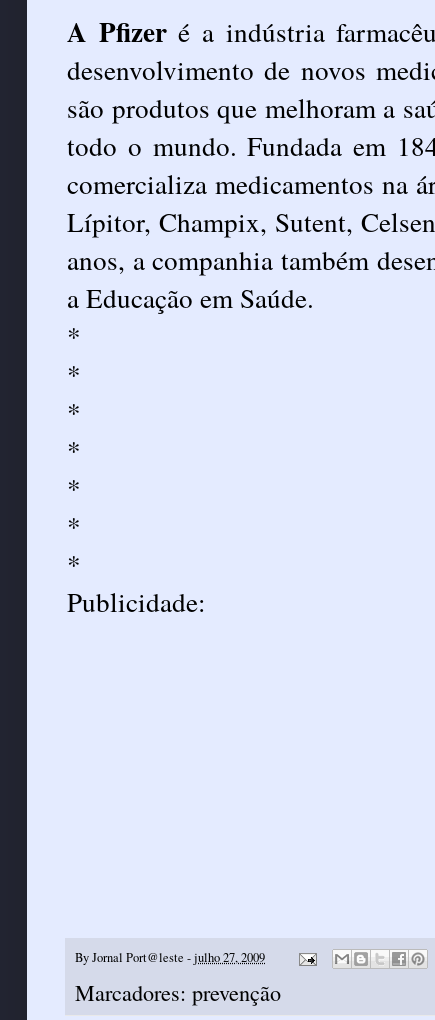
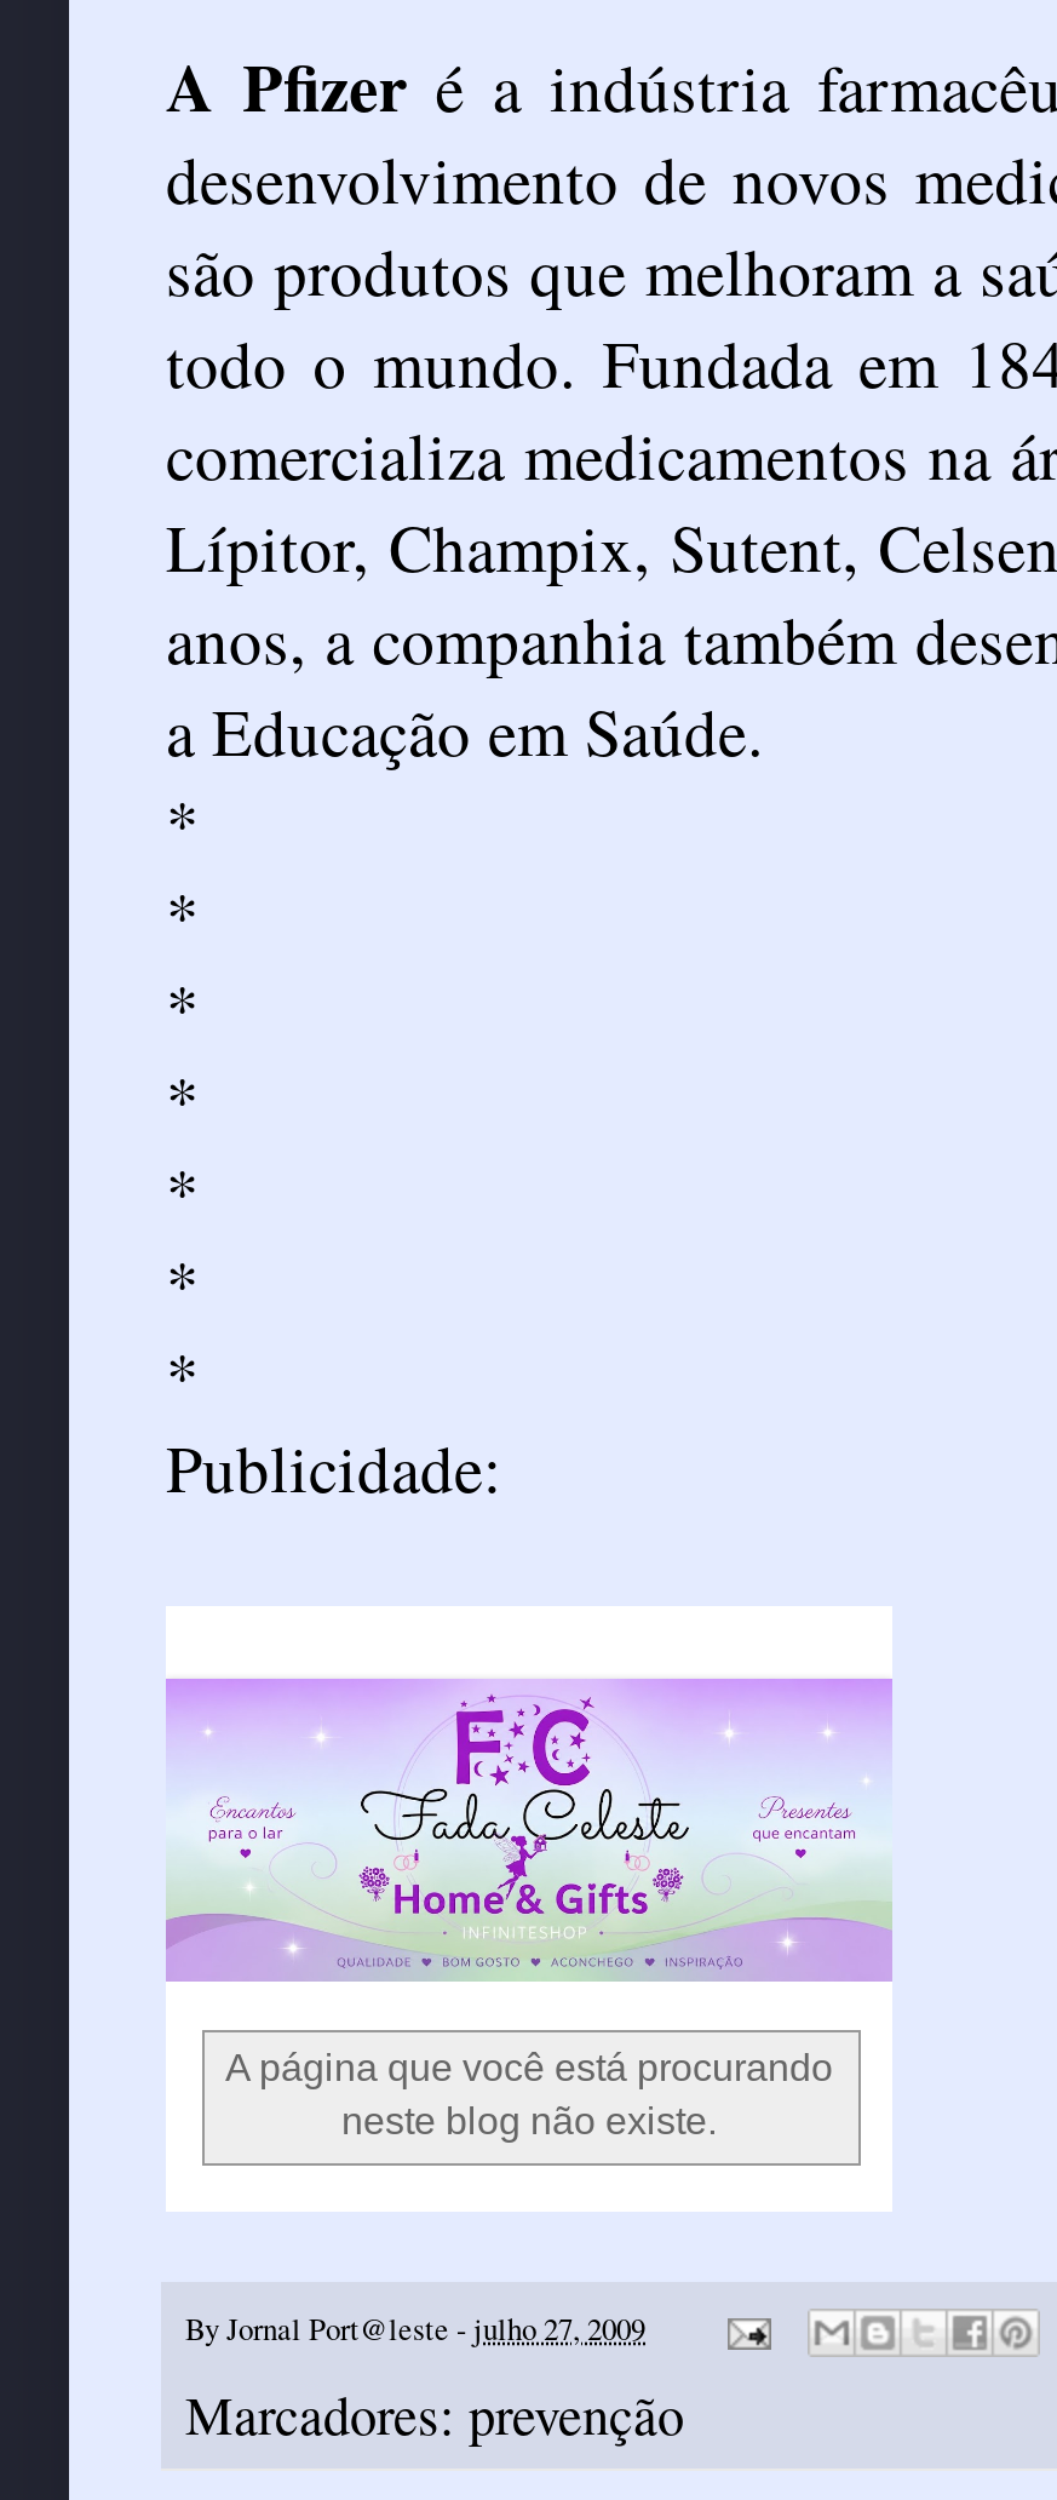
+ [image]
